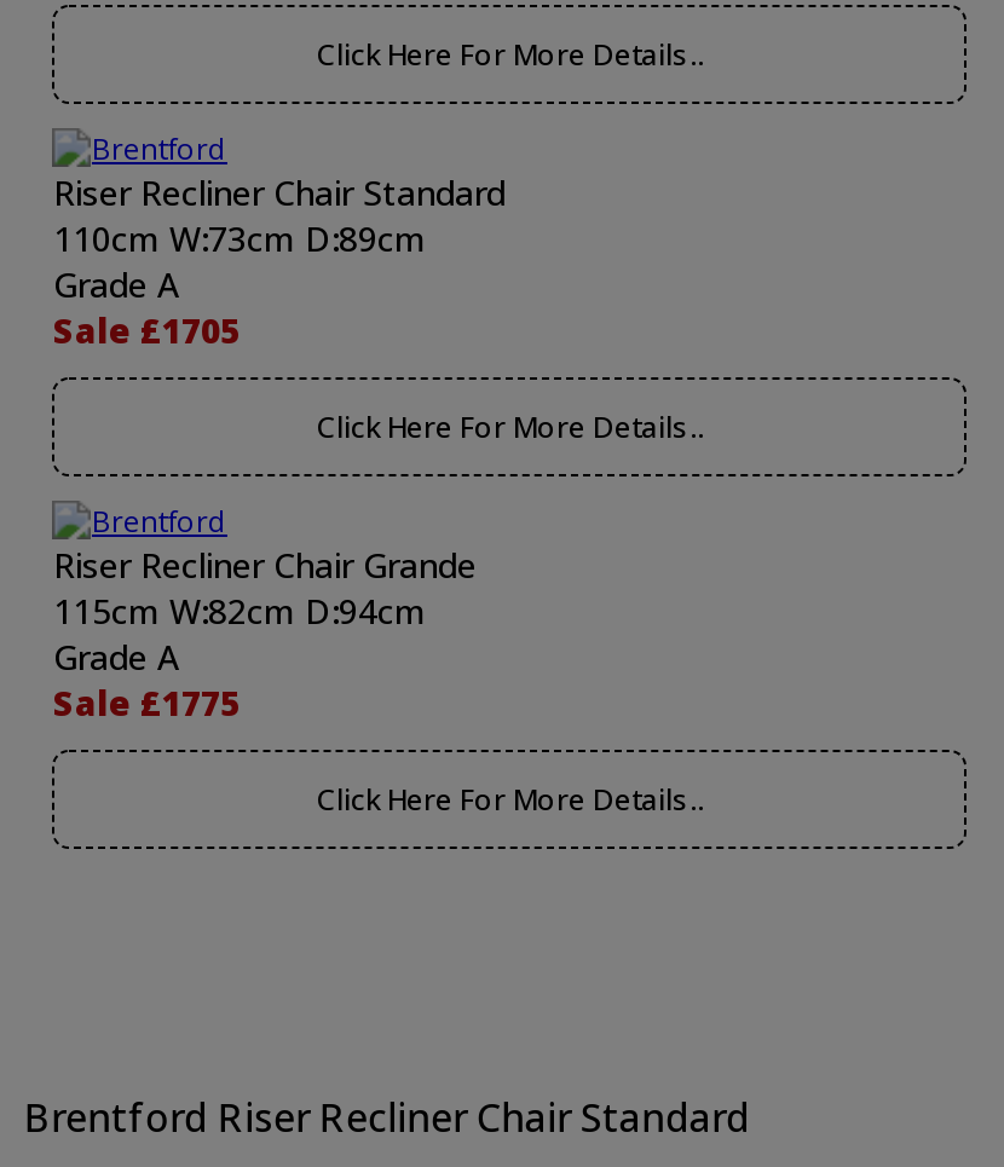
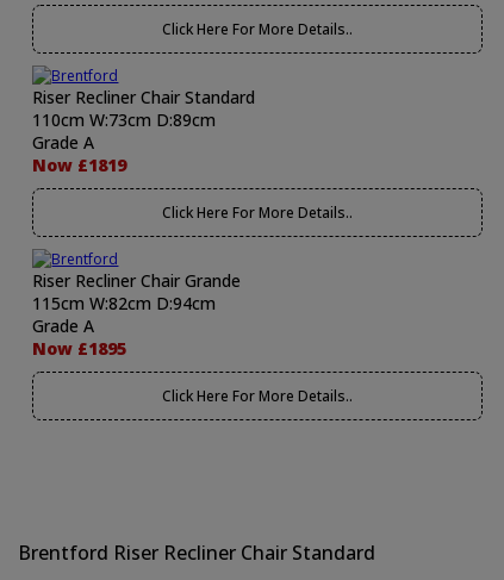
- Sale £1705
+ Now £1819

- Sale £1775
+ Now £1895
